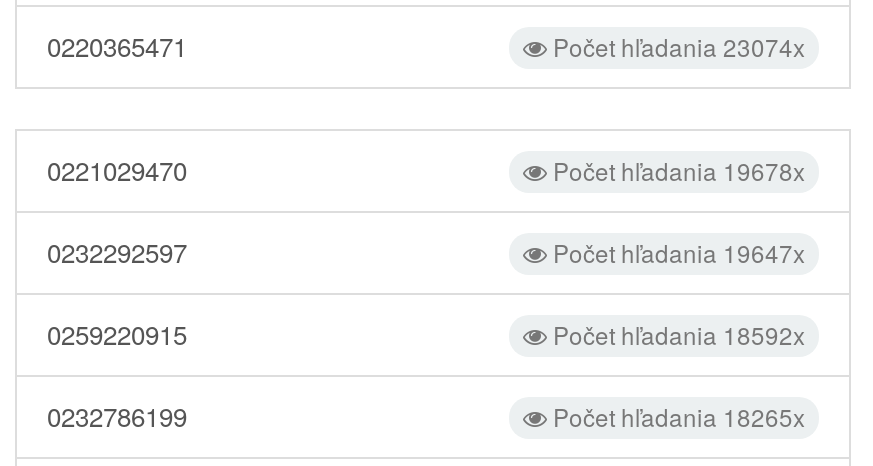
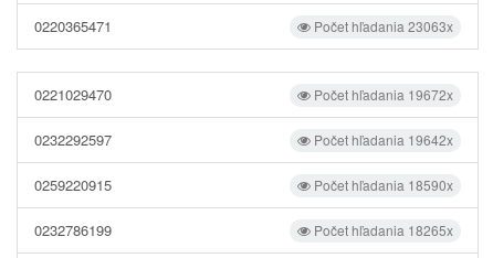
- Počet hľadania 23074x
+ Počet hľadania 23063x

- Počet hľadania 19678x
+ Počet hľadania 19672x

- Počet hľadania 19647x
+ Počet hľadania 19642x

- Počet hľadania 18592x
+ Počet hľadania 18590x
